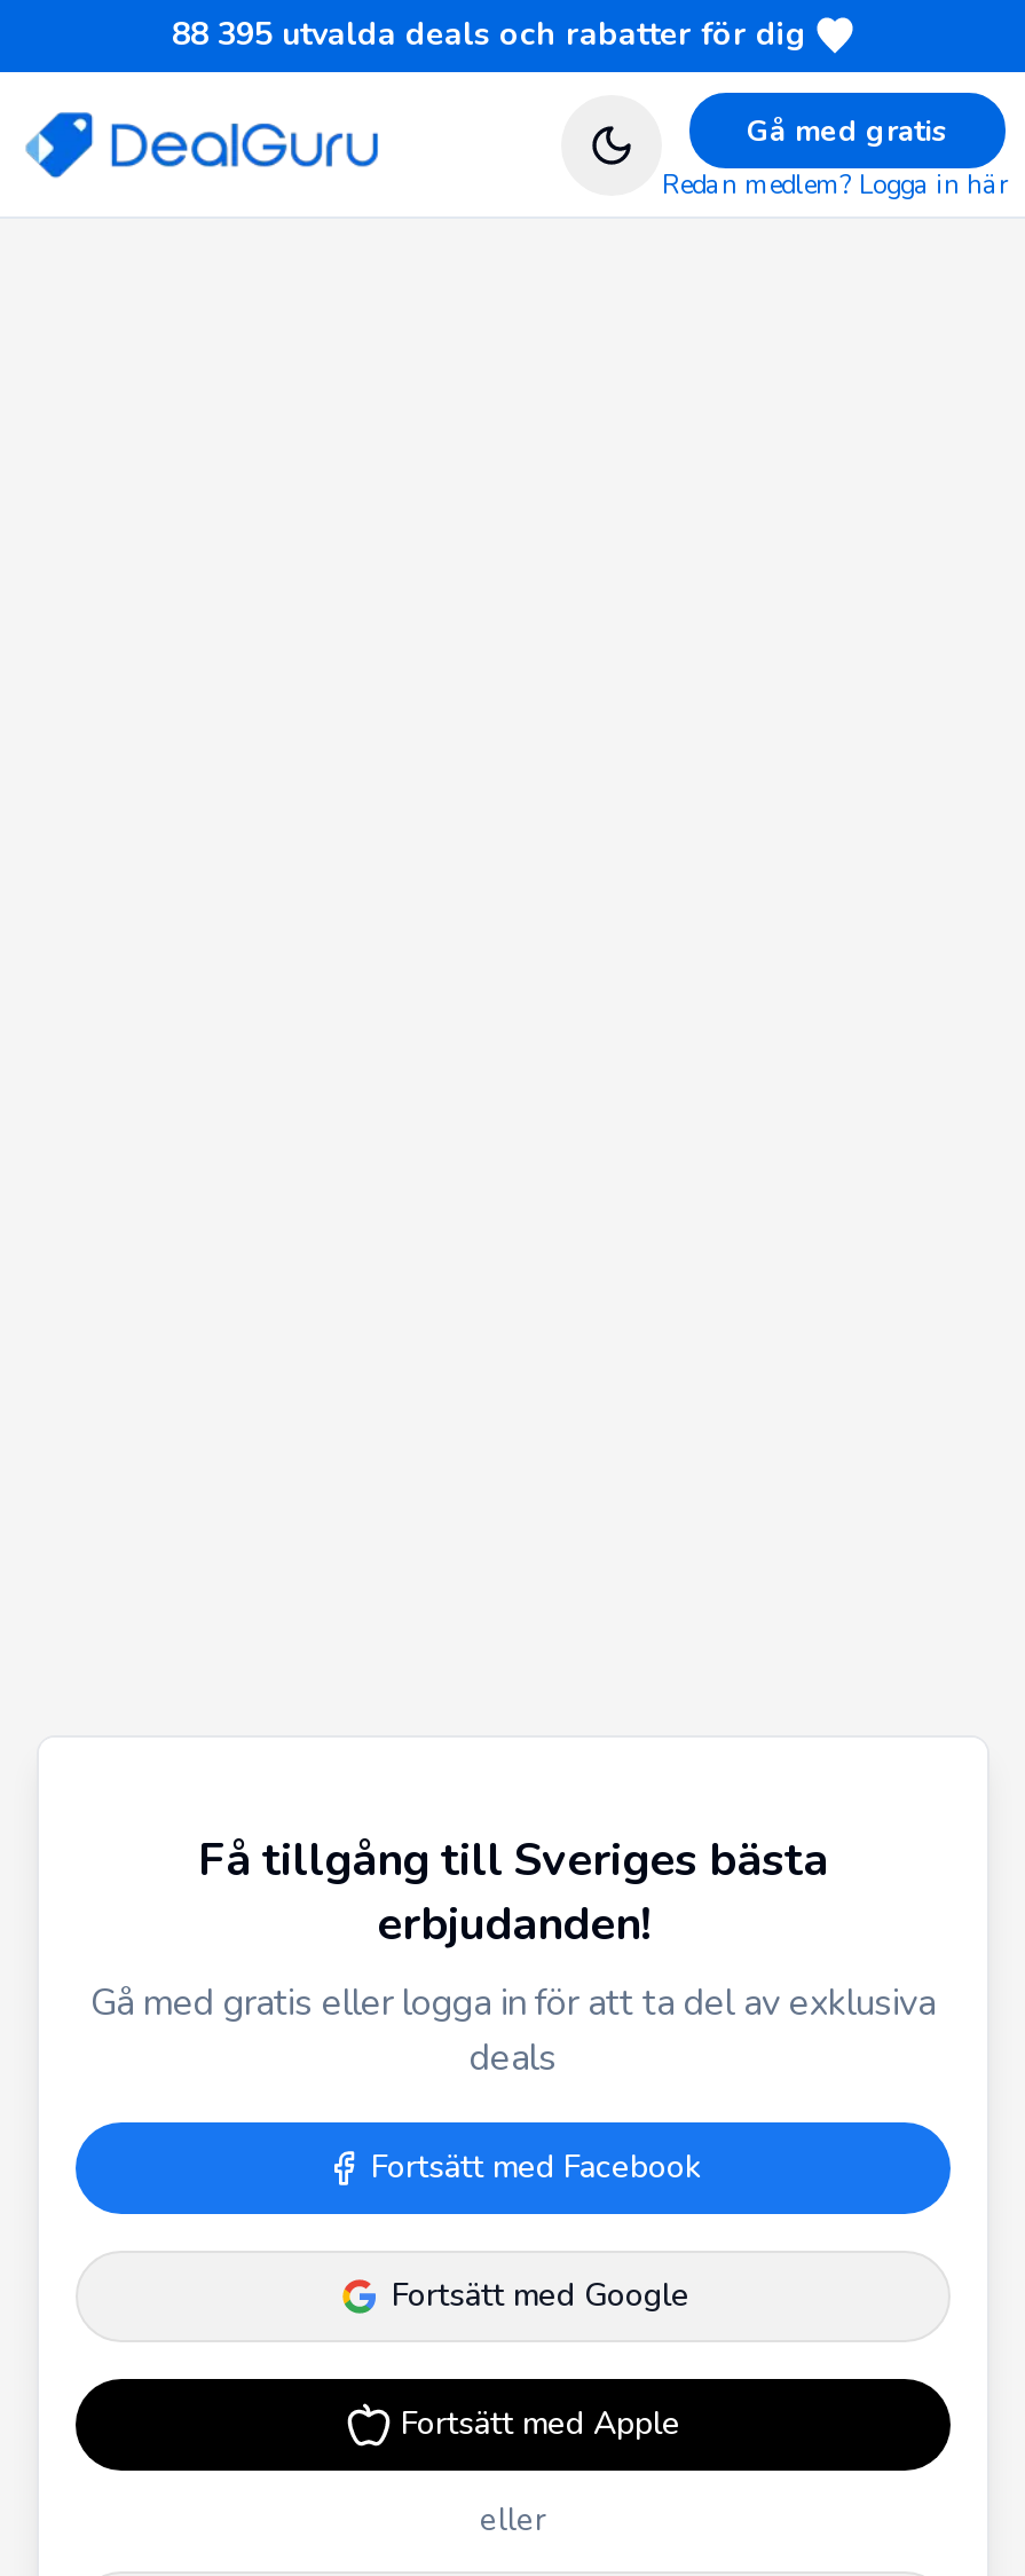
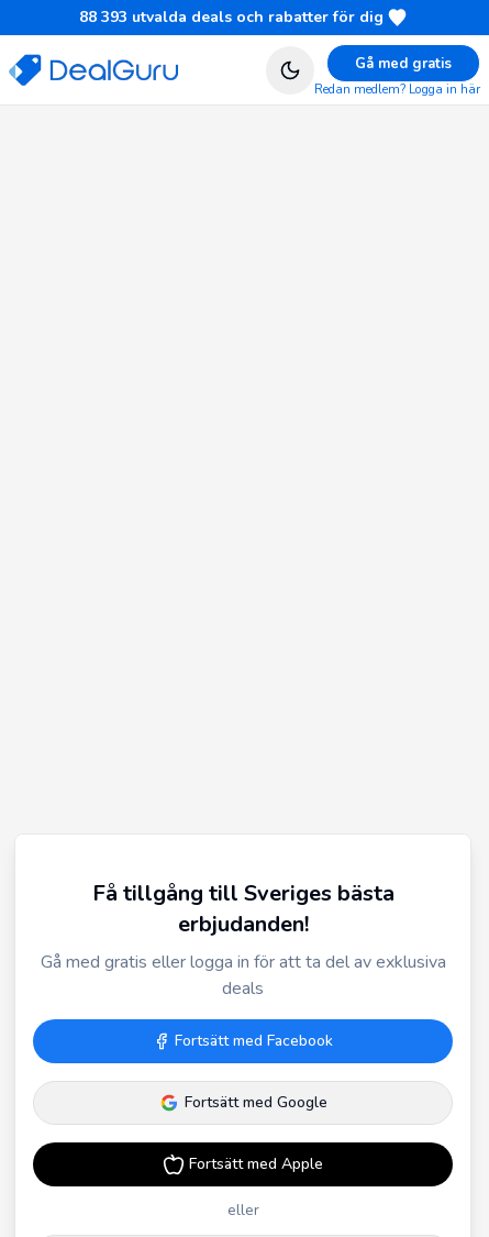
- 88 395 utvalda deals och rabatter för dig
+ 88 393 utvalda deals och rabatter för dig
